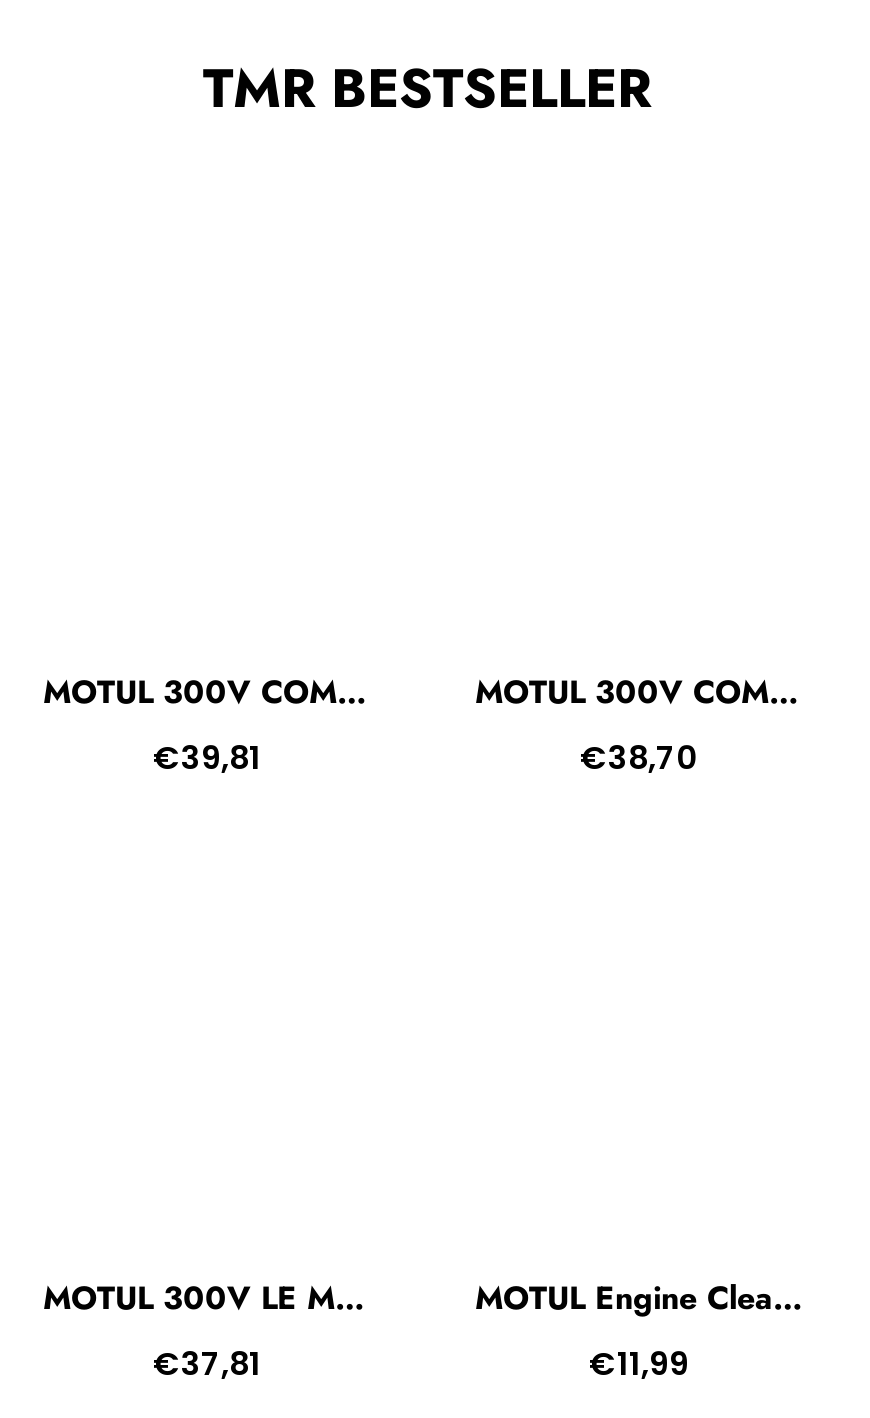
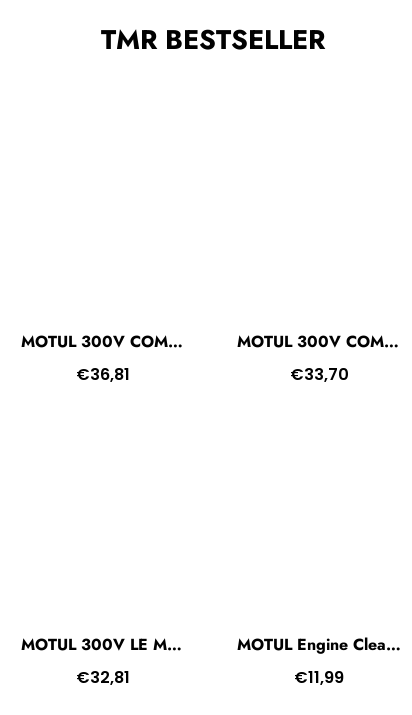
- €39,81
+ €36,81

- €38,70
+ €33,70

- €37,81
+ €32,81
